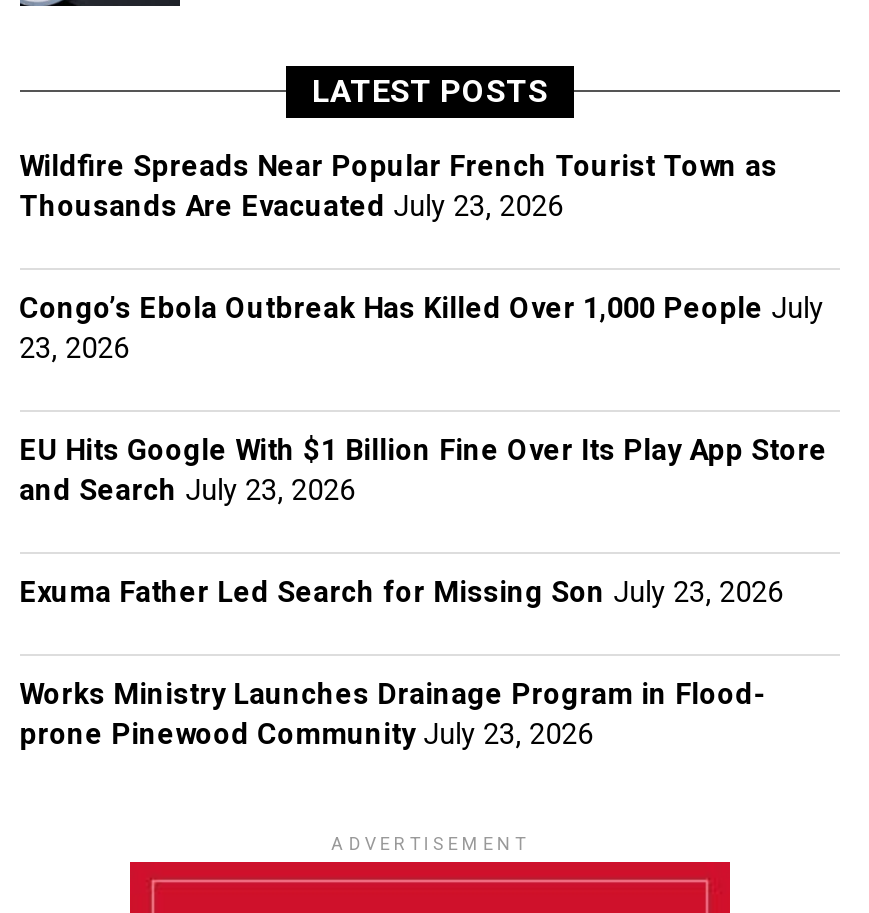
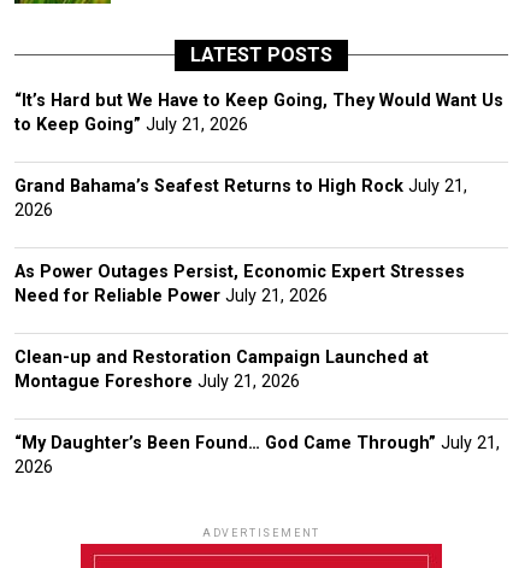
- Wildfire Spreads Near Popular French Tourist Town as
- Thousands Are Evacuated July 23, 2026
+ “It’s Hard but We Have to Keep Going, They Would Want Us
+ to Keep Going” July 21, 2026

- Congo’s Ebola Outbreak Has Killed Over 1,000 People July
- 23, 2026
+ Grand Bahama’s Seafest Returns to High Rock July 21,
+ 2026

- EU Hits Google With $1 Billion Fine Over Its Play App Store
- and Search July 23, 2026
+ As Power Outages Persist, Economic Expert Stresses
+ Need for Reliable Power July 21, 2026

- Exuma Father Led Search for Missing Son July 23, 2026
+ Clean-up and Restoration Campaign Launched at
+ Montague Foreshore July 21, 2026

- Works Ministry Launches Drainage Program in Flood-
- prone Pinewood Community July 23, 2026
+ “My Daughter’s Been Found… God Came Through” July 21,
+ 2026
